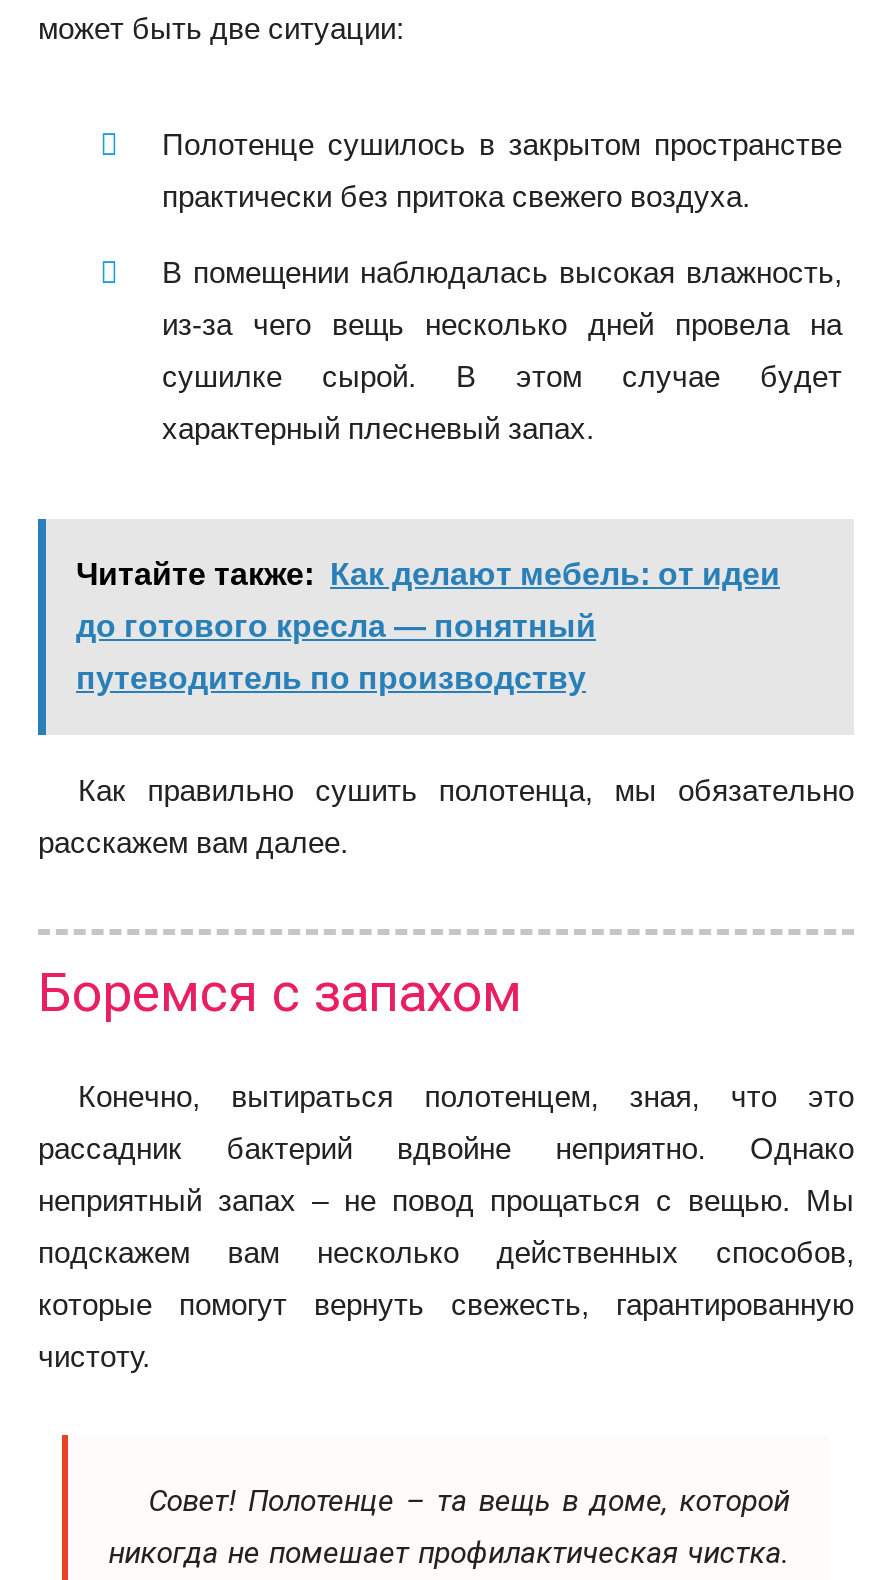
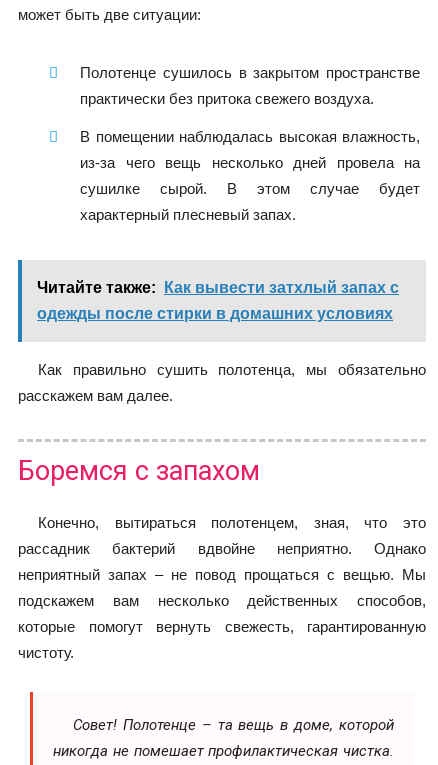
- Читайте также: Как делают мебель: от идеи
- до готового кресла — понятный
- путеводитель по производству
+ Читайте также: Как вывести затхлый запах с
+ одежды после стирки в домашних условиях
